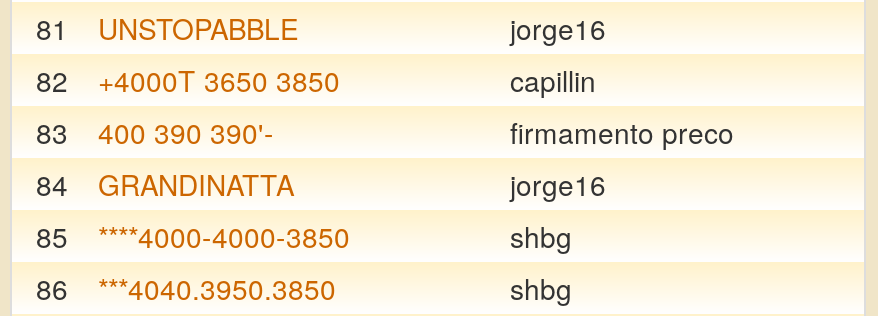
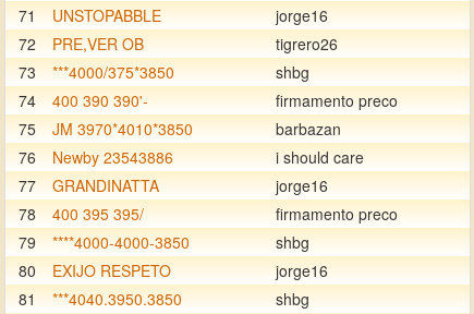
- 81 UNSTOPABBLE
+ 71 UNSTOPABBLE

- 82
- +4000T 3650 3850
- capillin
- 83
+ 72
+ PRE,VER OB
+ tigrero26
+ 73
+ ***4000/375*3850
+ shbg
+ 74

- 84
+ 75
+ JM 3970*4010*3850
+ barbazan
+ 76
+ Newby 23543886
+ i should care
+ 77

- 85
+ 78
+ 400 395 395/
+ firmamento preco
+ 79

- 86
+ 80
+ EXIJO RESPETO
+ jorge16
+ 81
